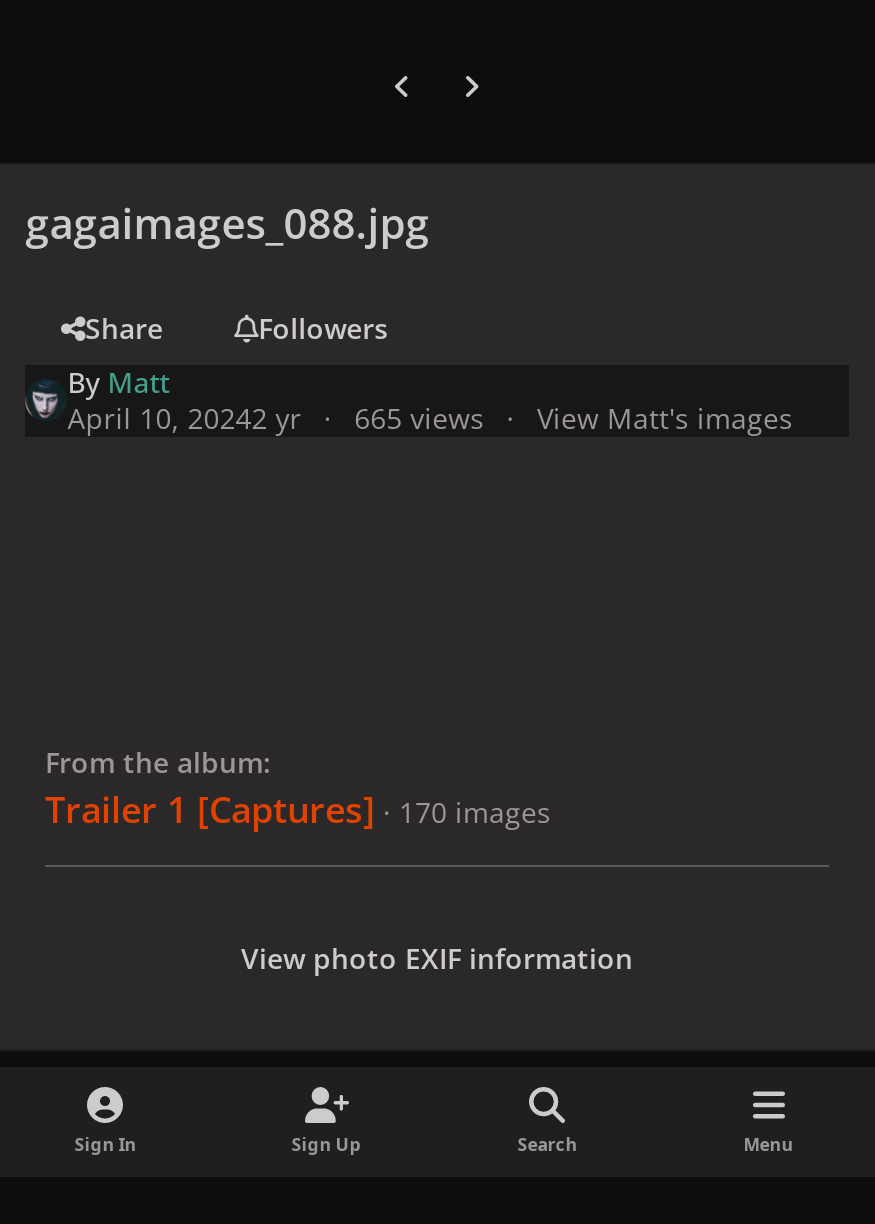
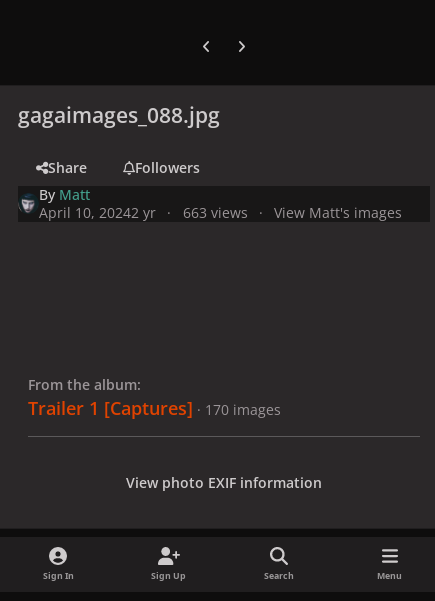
- April 10, 20242 yr 665 views View Matt's images
+ April 10, 20242 yr 663 views View Matt's images
